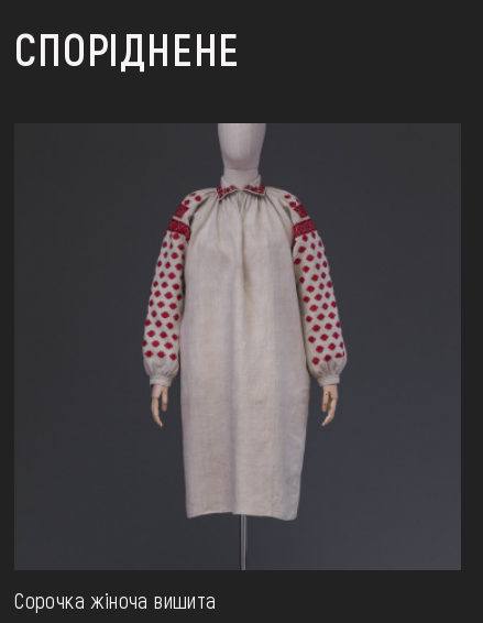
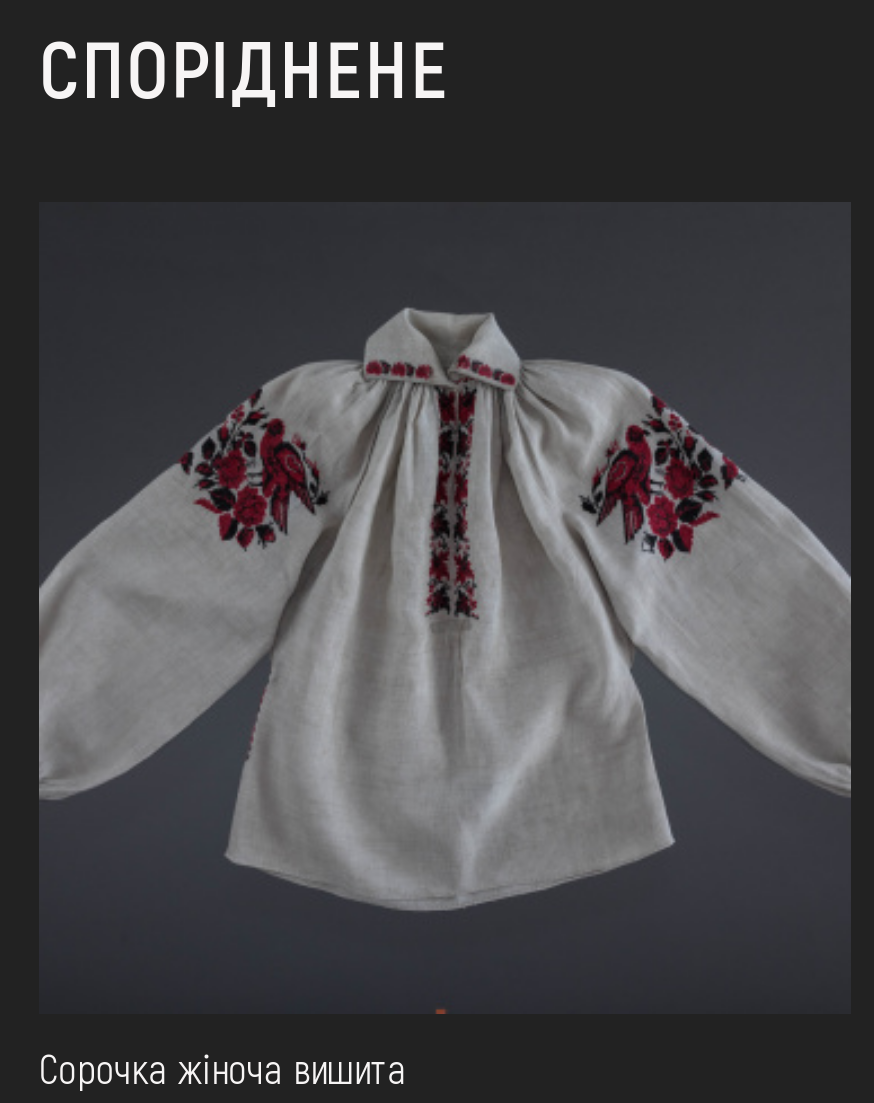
- [image]
+ [image]
